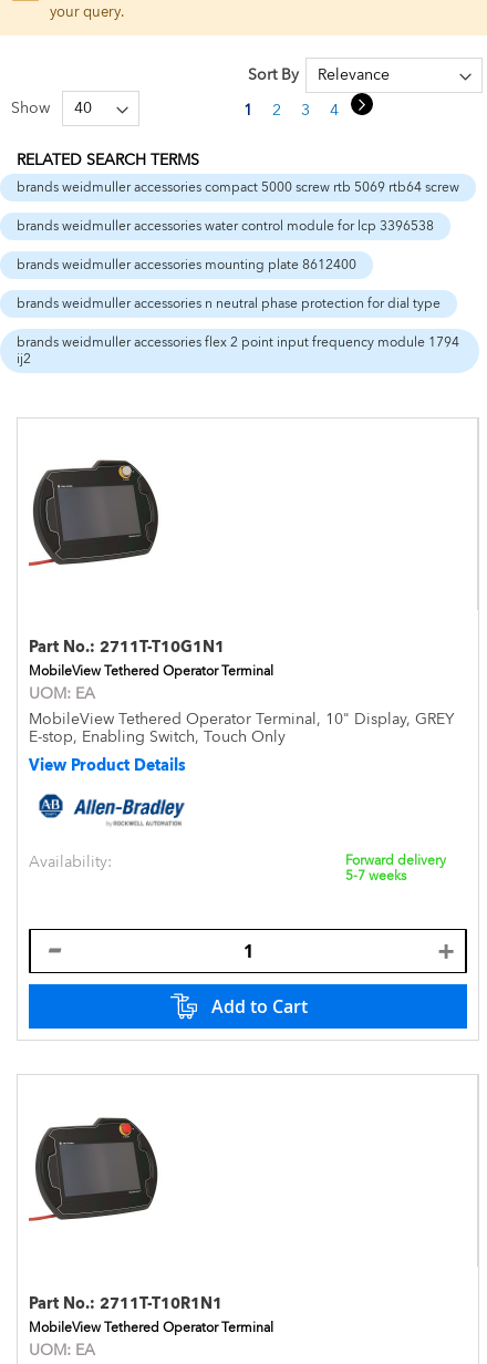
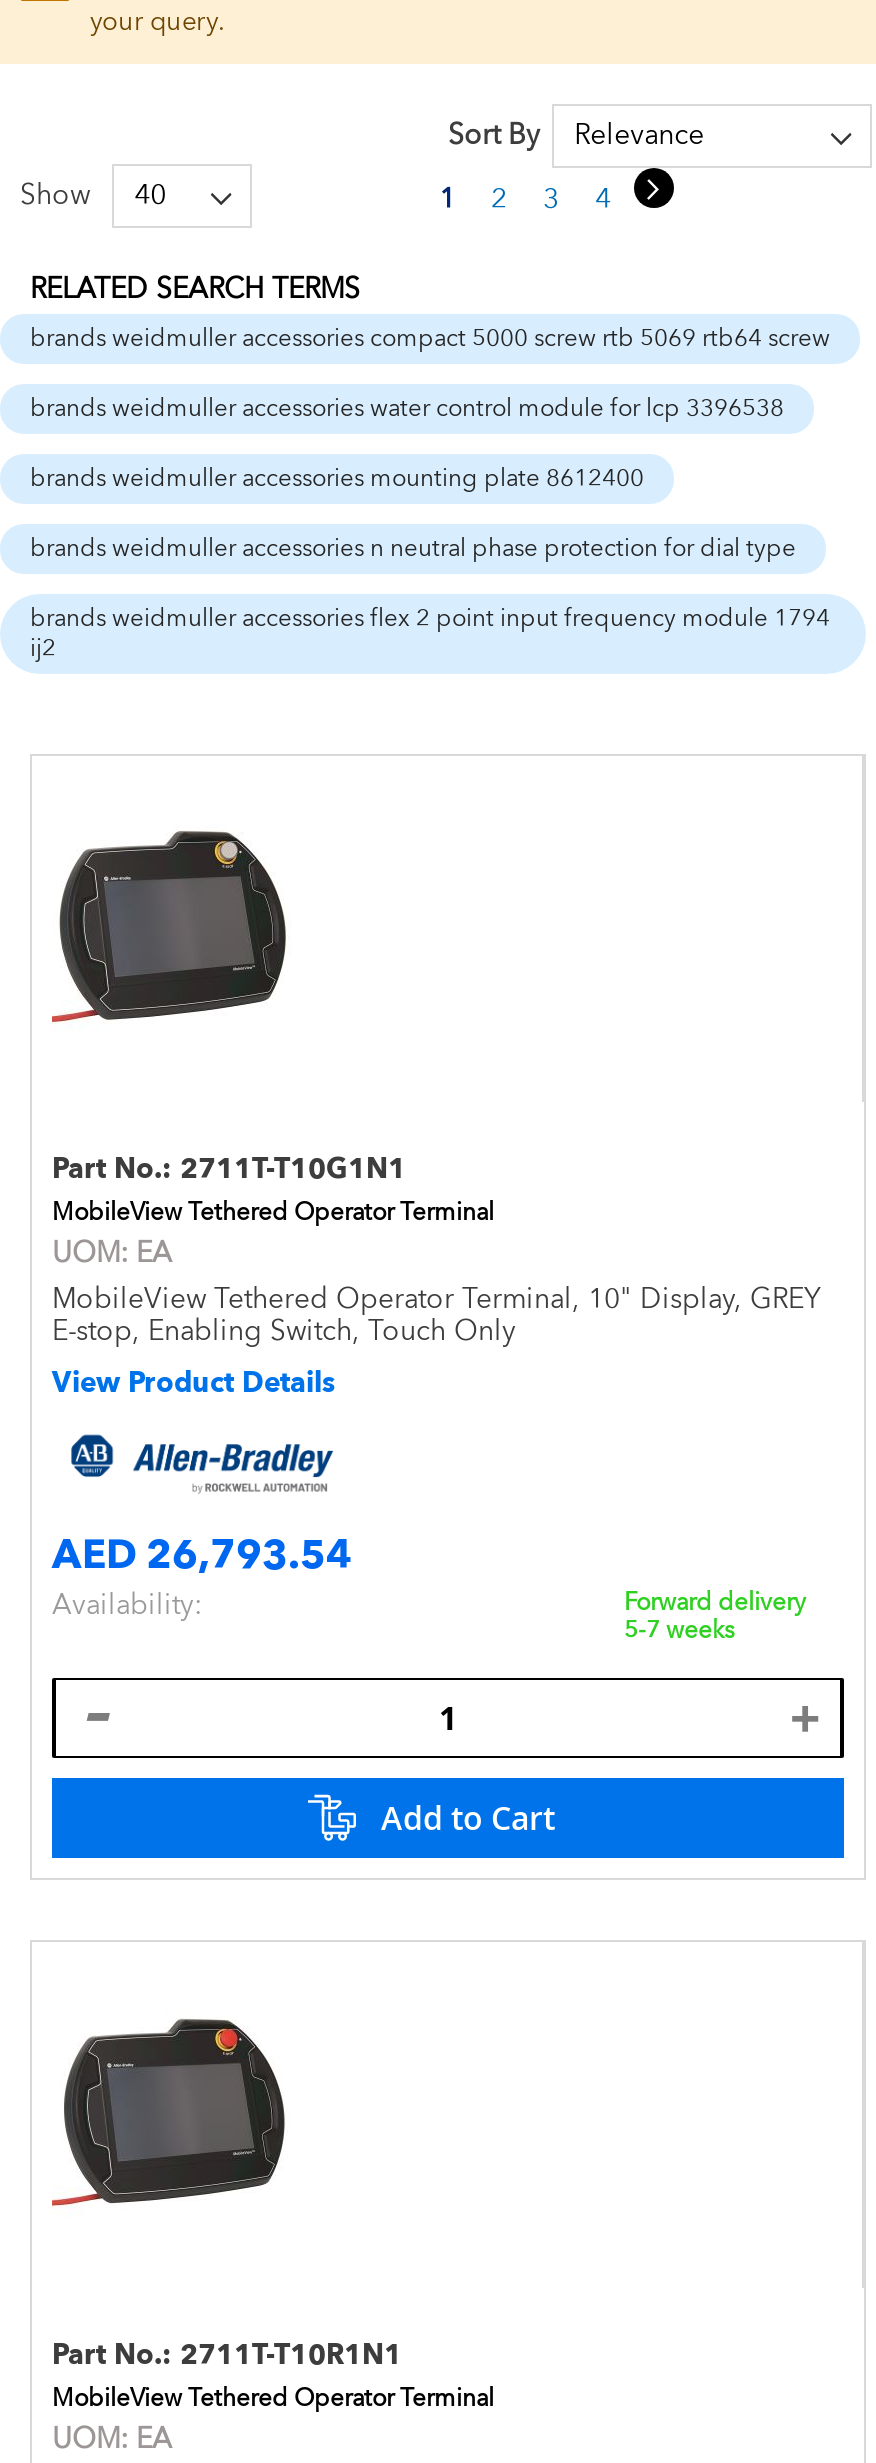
+ AED 26,793.54

moved down: Availability: | Forward delivery | 5-7 weeks
